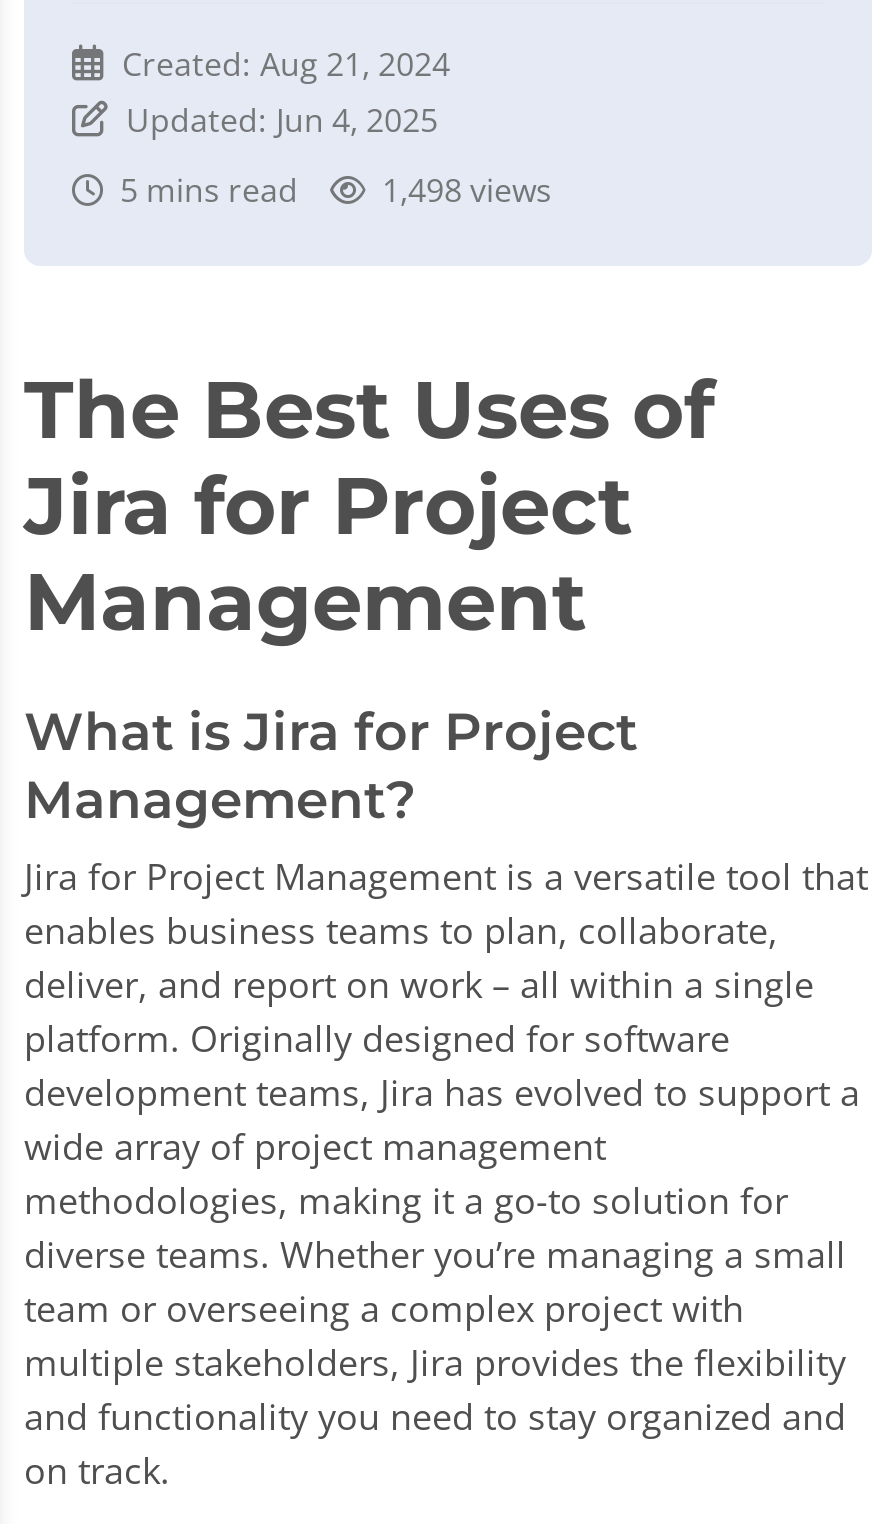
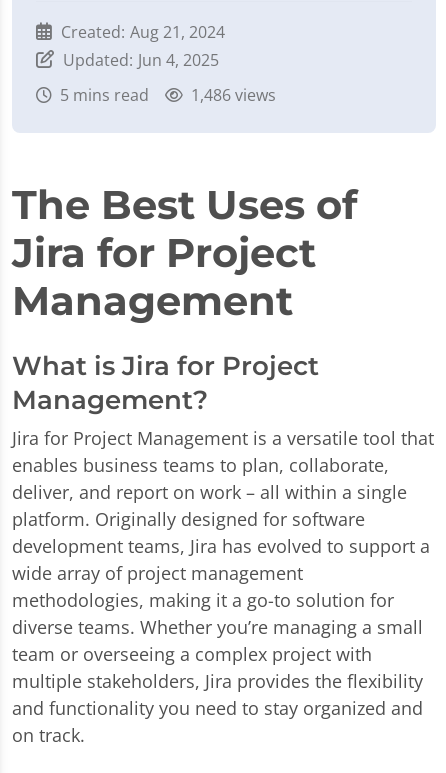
- 5 mins read 1,498 views
+ 5 mins read 1,486 views
